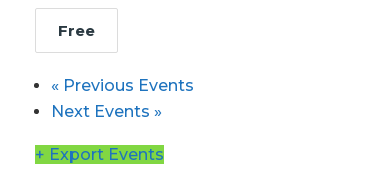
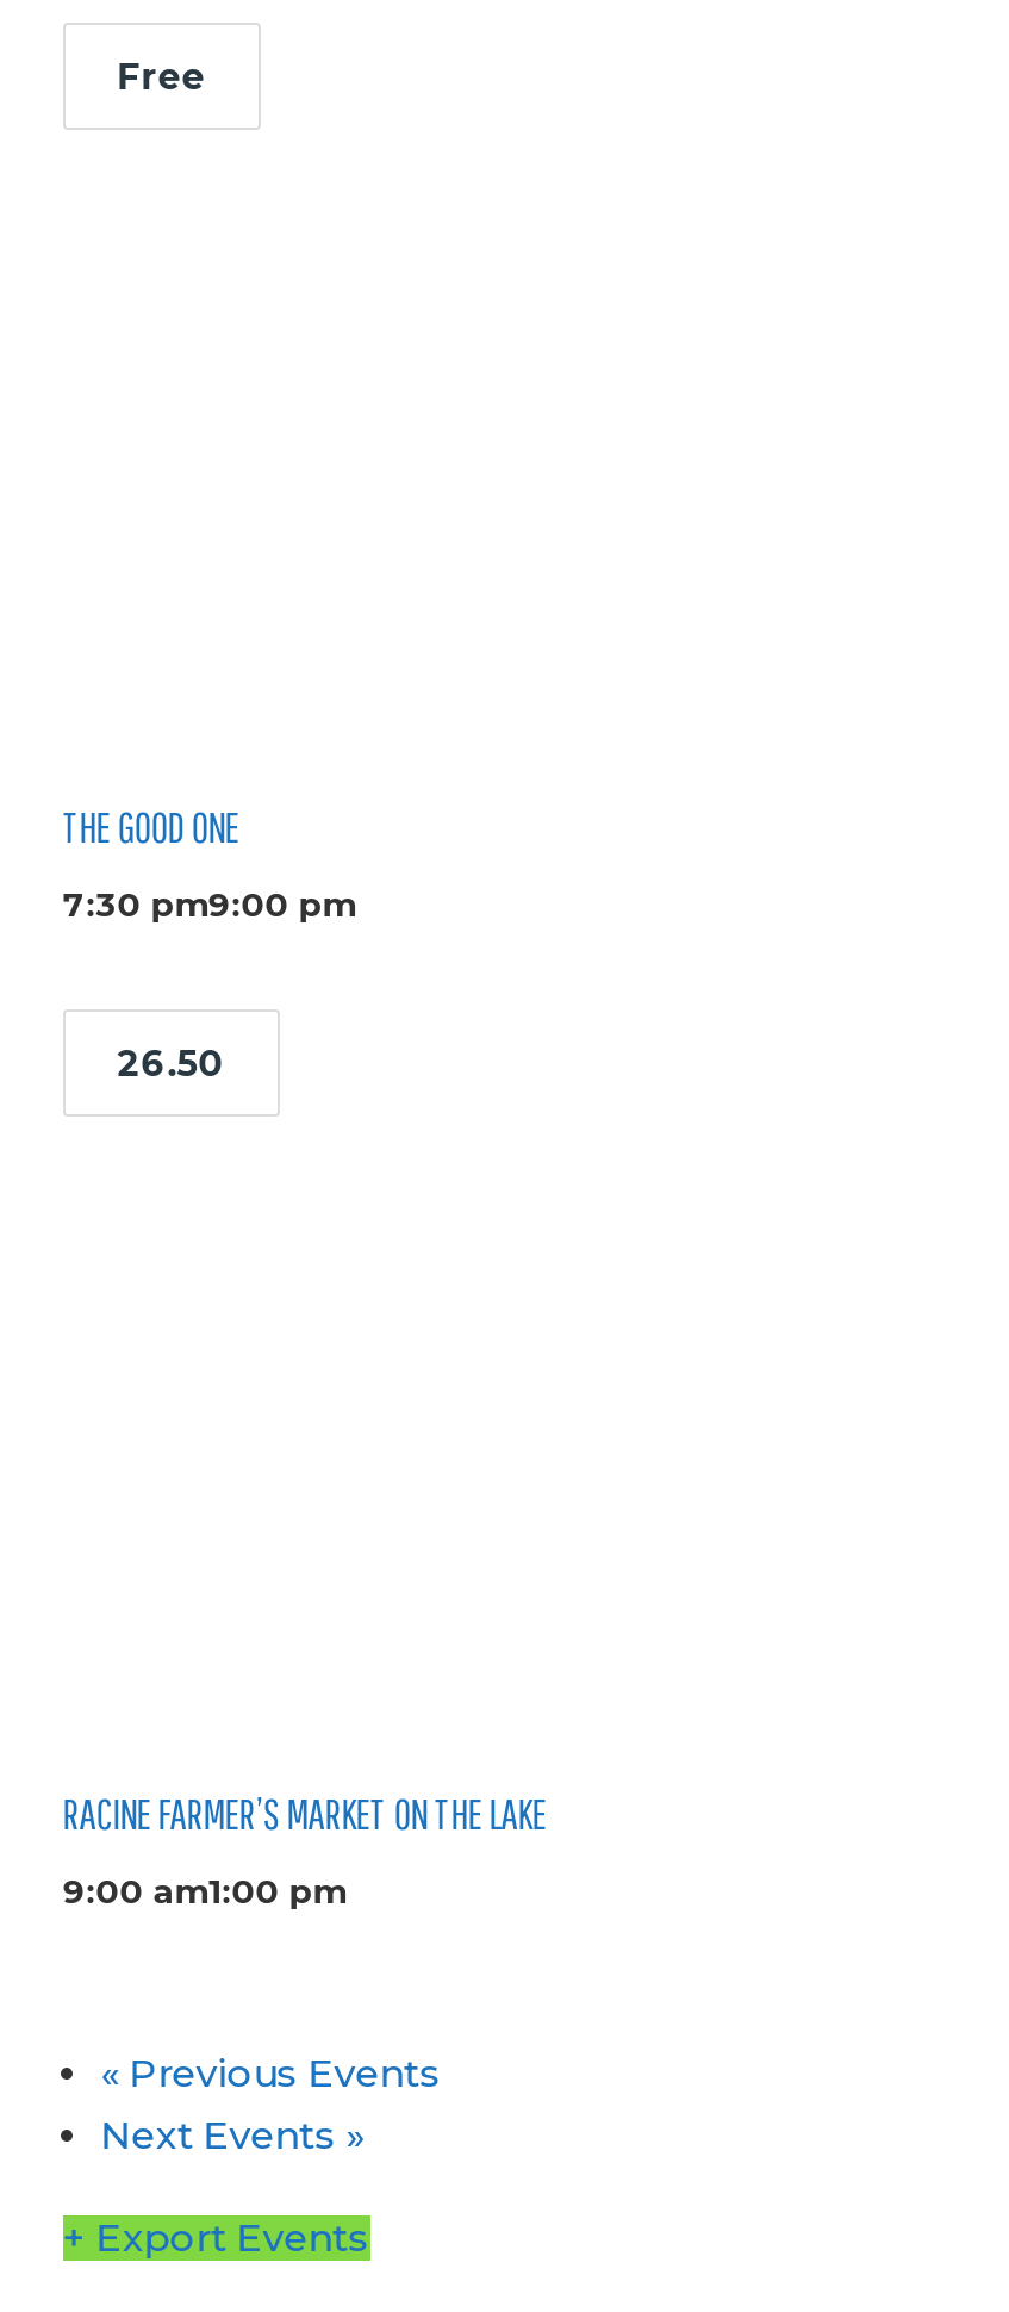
+ THE GOOD ONE
+ 7:30 pm9:00 pm

+ RACINE FARMER’S MARKET ON THE LAKE
+ 9:00 am1:00 pm

+ 26.50
